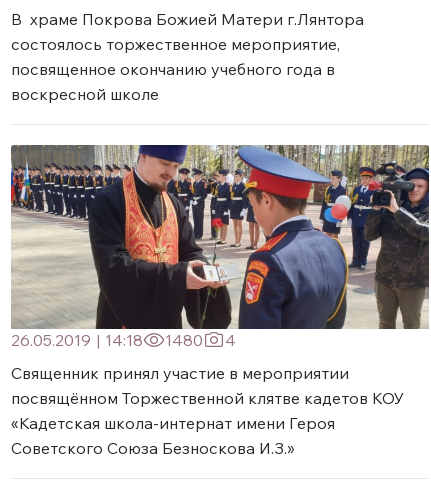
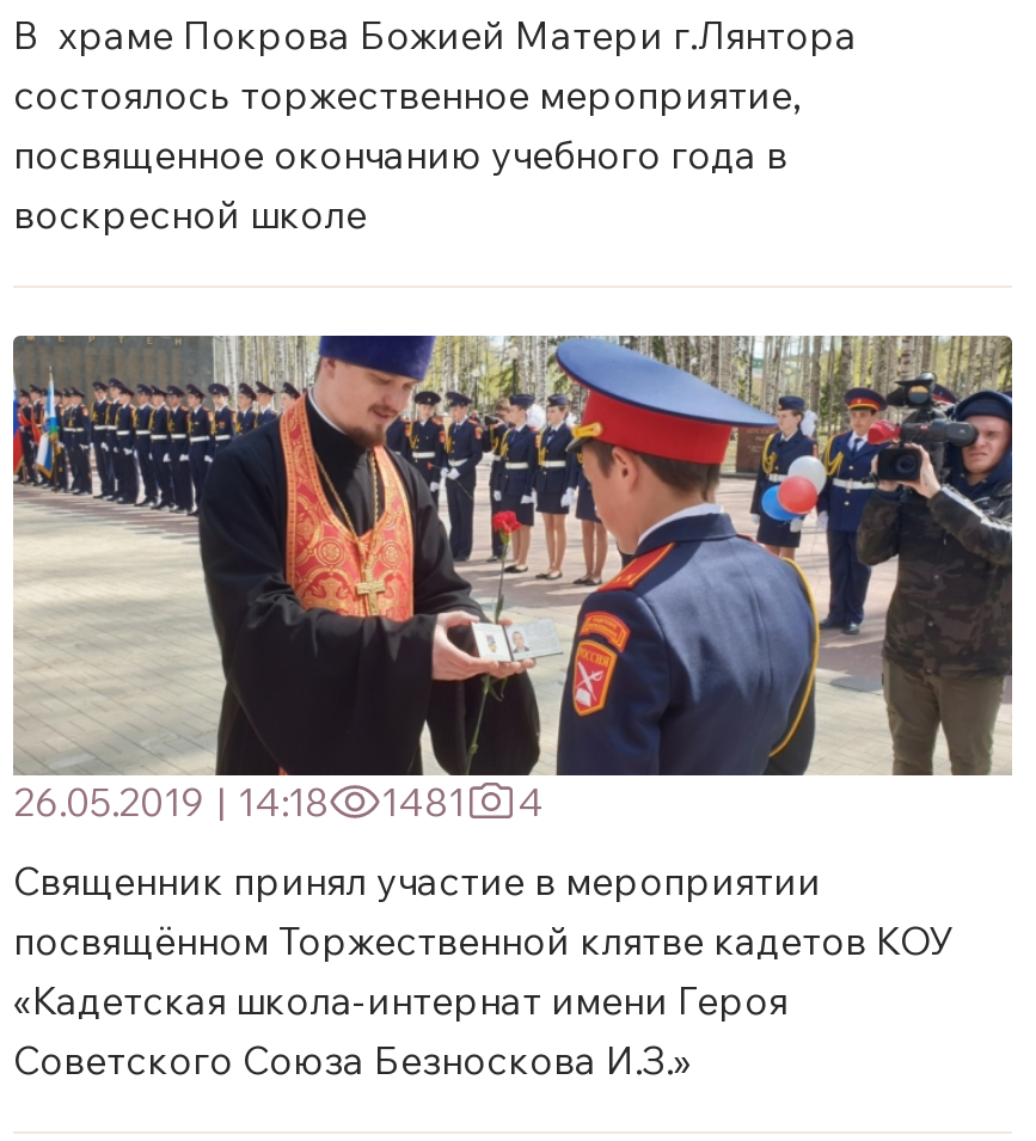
- 1480
+ 1481
